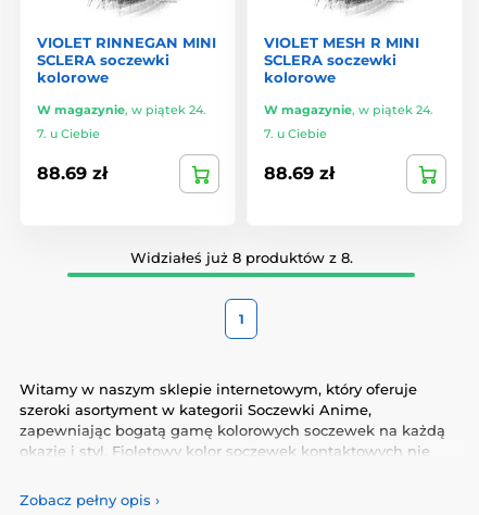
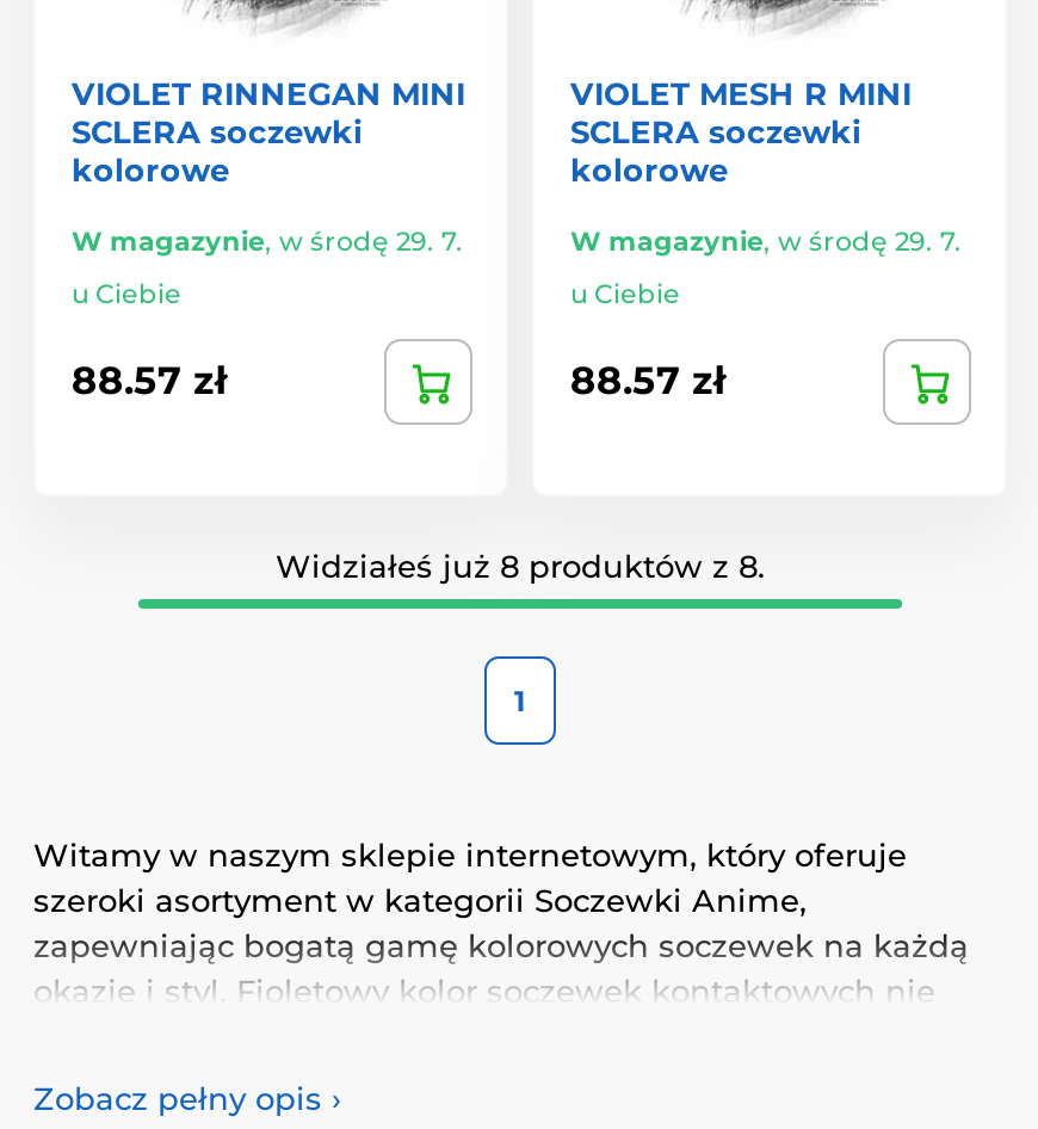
- W magazynie, w piątek 24.
+ W magazynie, w środę 29. 7.

- W magazynie, w piątek 24.
+ W magazynie, w środę 29. 7.

- 7. u Ciebie
+ u Ciebie

- 7. u Ciebie
+ u Ciebie

- 88.69 zł
+ 88.57 zł

- 88.69 zł
+ 88.57 zł
